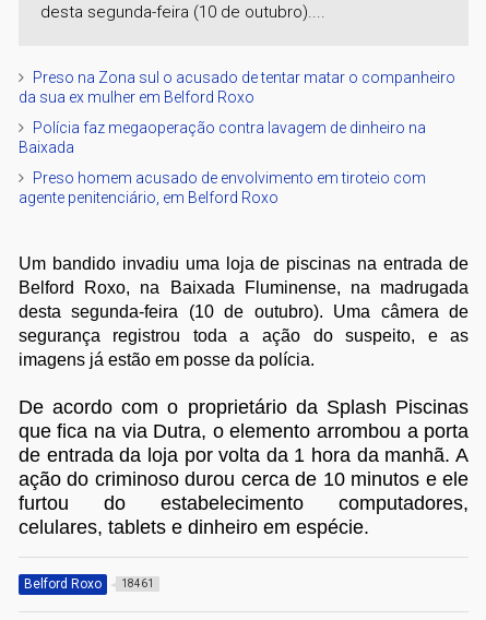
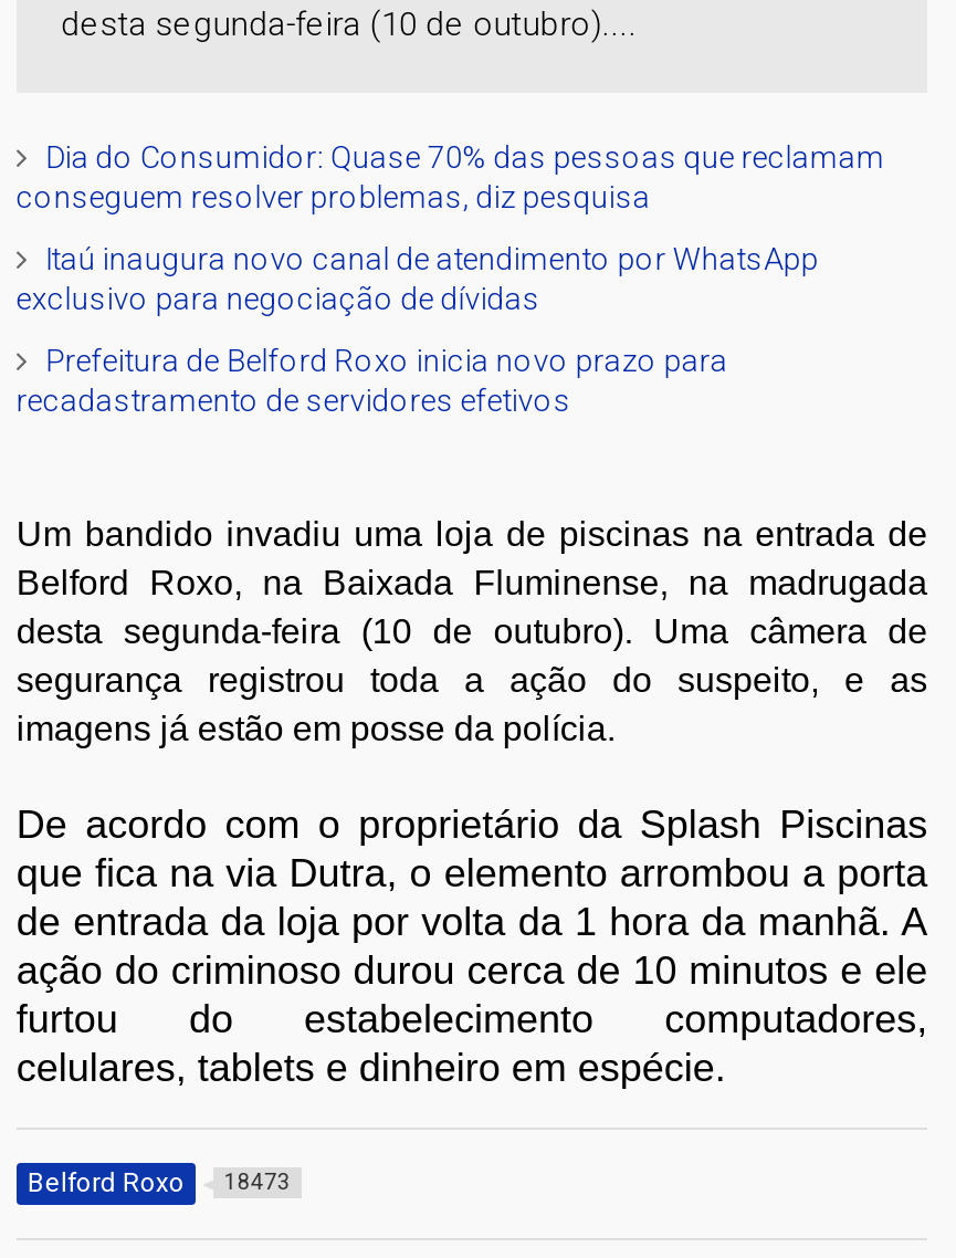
- Preso na Zona sul o acusado de tentar matar o companheiro
- da sua ex mulher em Belford Roxo
+ Dia do Consumidor: Quase 70% das pessoas que reclamam
+ conseguem resolver problemas, diz pesquisa

- Polícia faz megaoperação contra lavagem de dinheiro na
- Baixada
+ Itaú inaugura novo canal de atendimento por WhatsApp
+ exclusivo para negociação de dívidas

- Preso homem acusado de envolvimento em tiroteio com
- agente penitenciário, em Belford Roxo
+ Prefeitura de Belford Roxo inicia novo prazo para
+ recadastramento de servidores efetivos

- Belford Roxo 18461
+ Belford Roxo 18473
